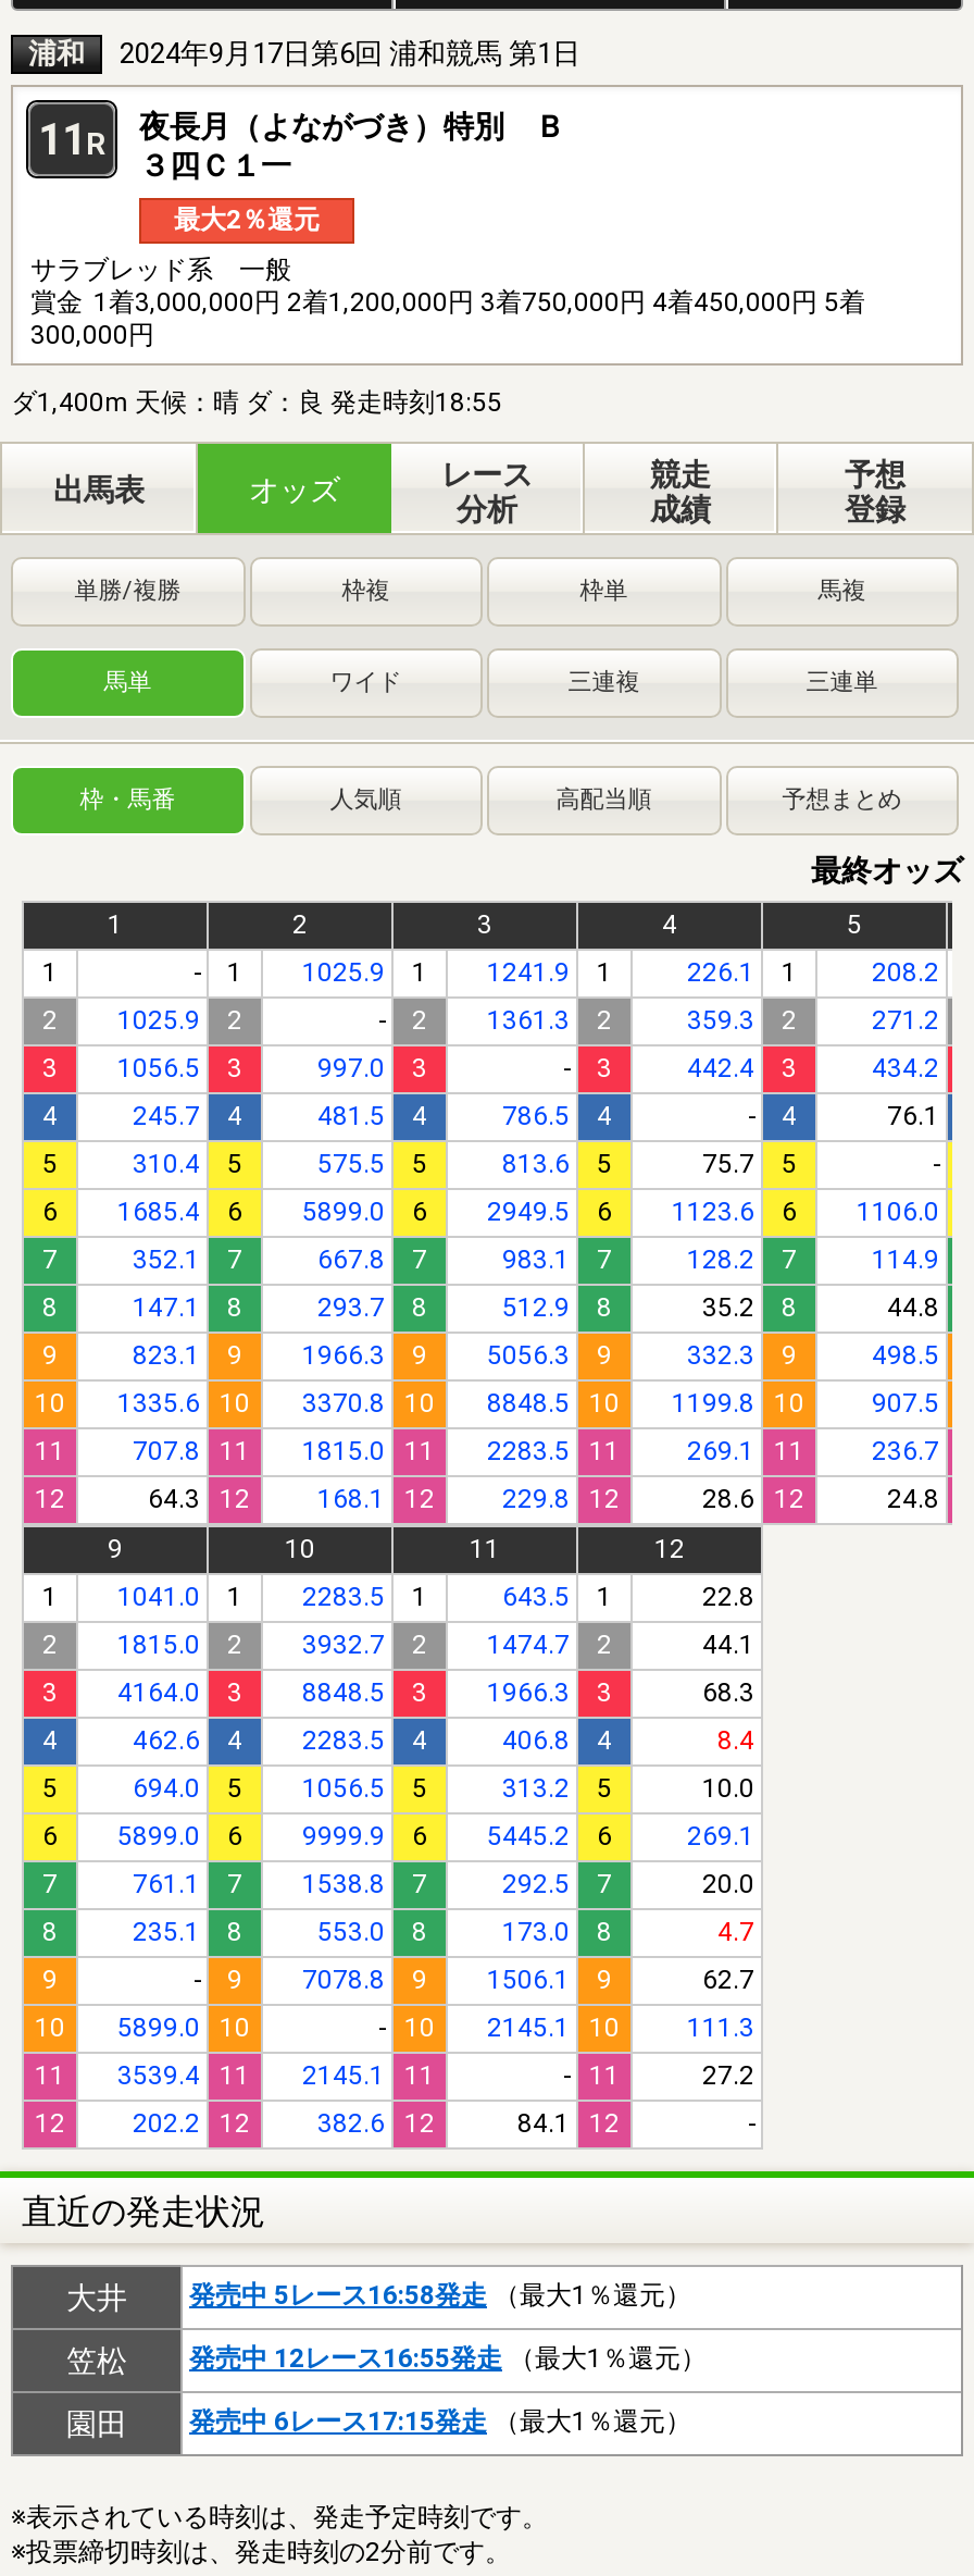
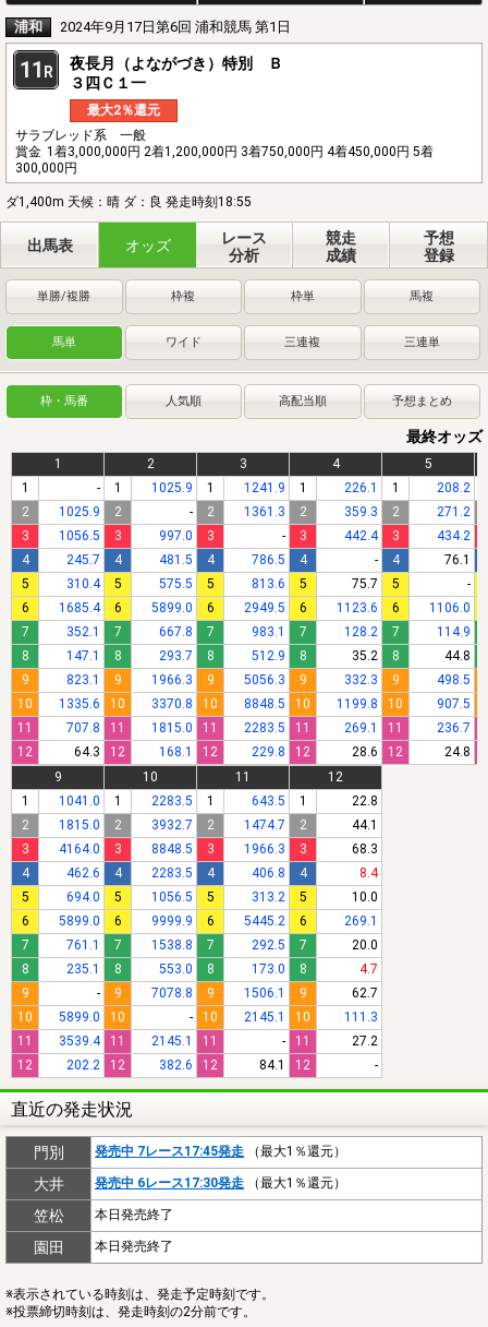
+ 門別
+ 発売中 7レース17:45発走（最大1％還元）

- 発売中 5レース16:58発走（最大1％還元）
+ 発売中 6レース17:30発走（最大1％還元）

- 発売中 12レース16:55発走（最大1％還元）
+ 本日発売終了

- 発売中 6レース17:15発走（最大1％還元）
+ 本日発売終了
